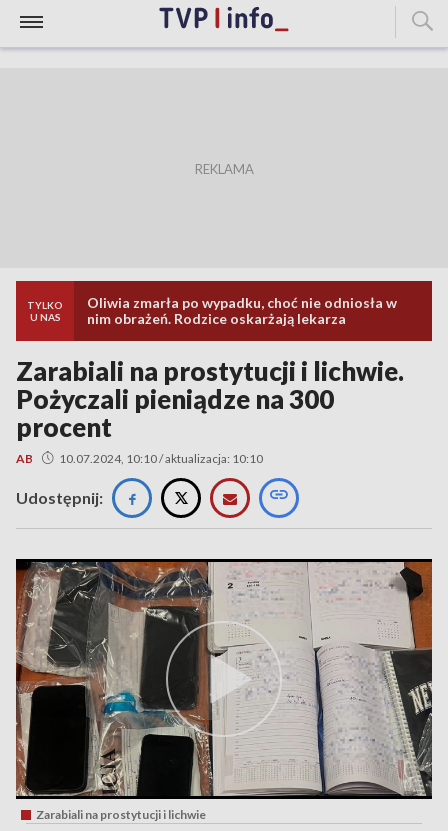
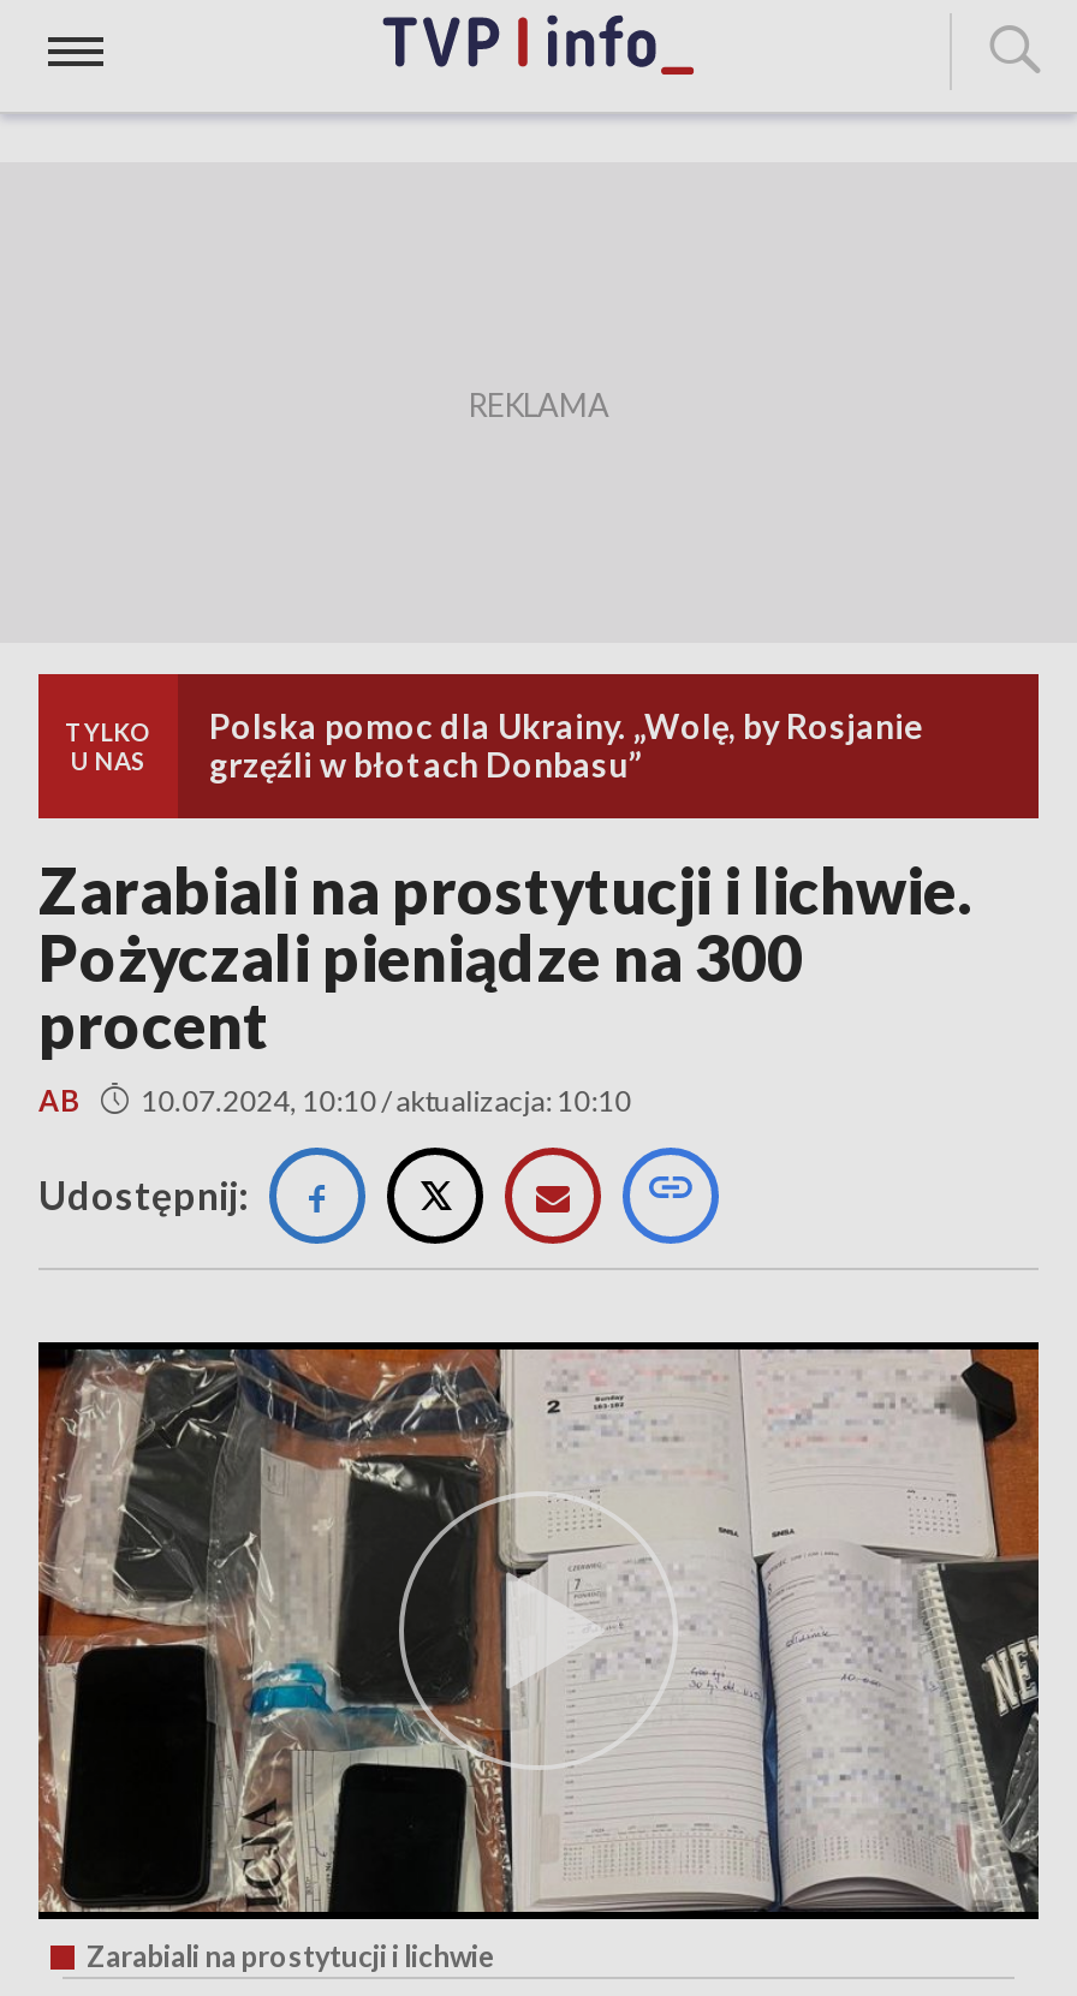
- Oliwia zmarła po wypadku, choć nie odniosła w
- nim obrażeń. Rodzice oskarżają lekarza
+ Polska pomoc dla Ukrainy. „Wolę, by Rosjanie
+ grzęźli w błotach Donbasu”
